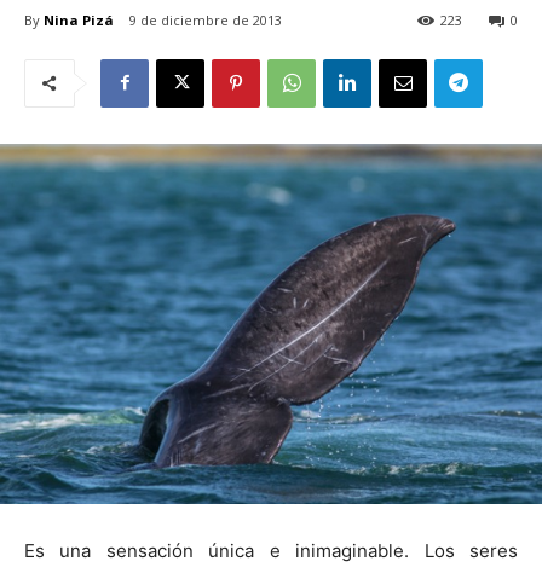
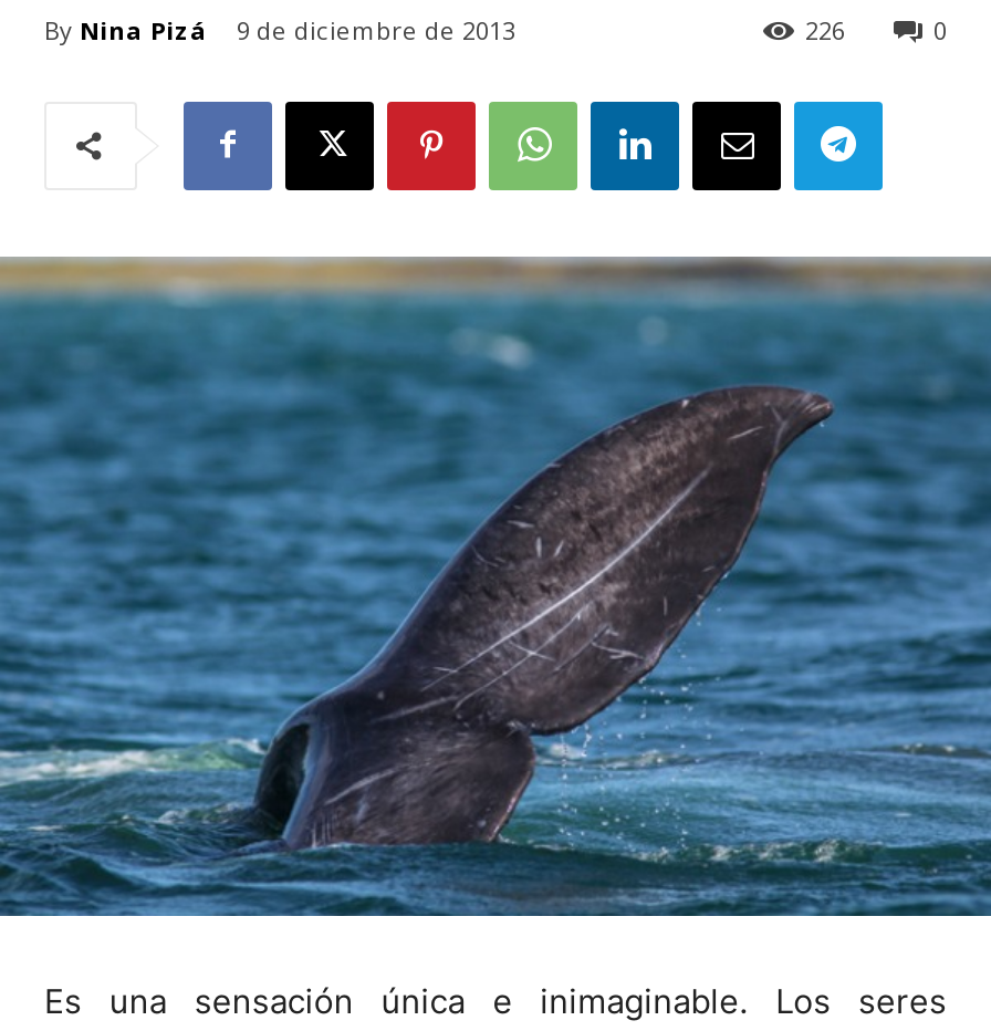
- 223
+ 226
